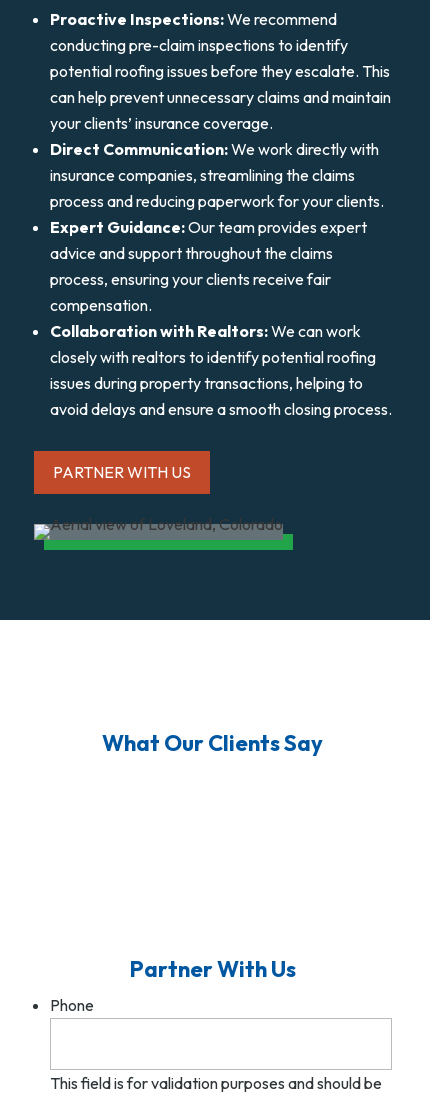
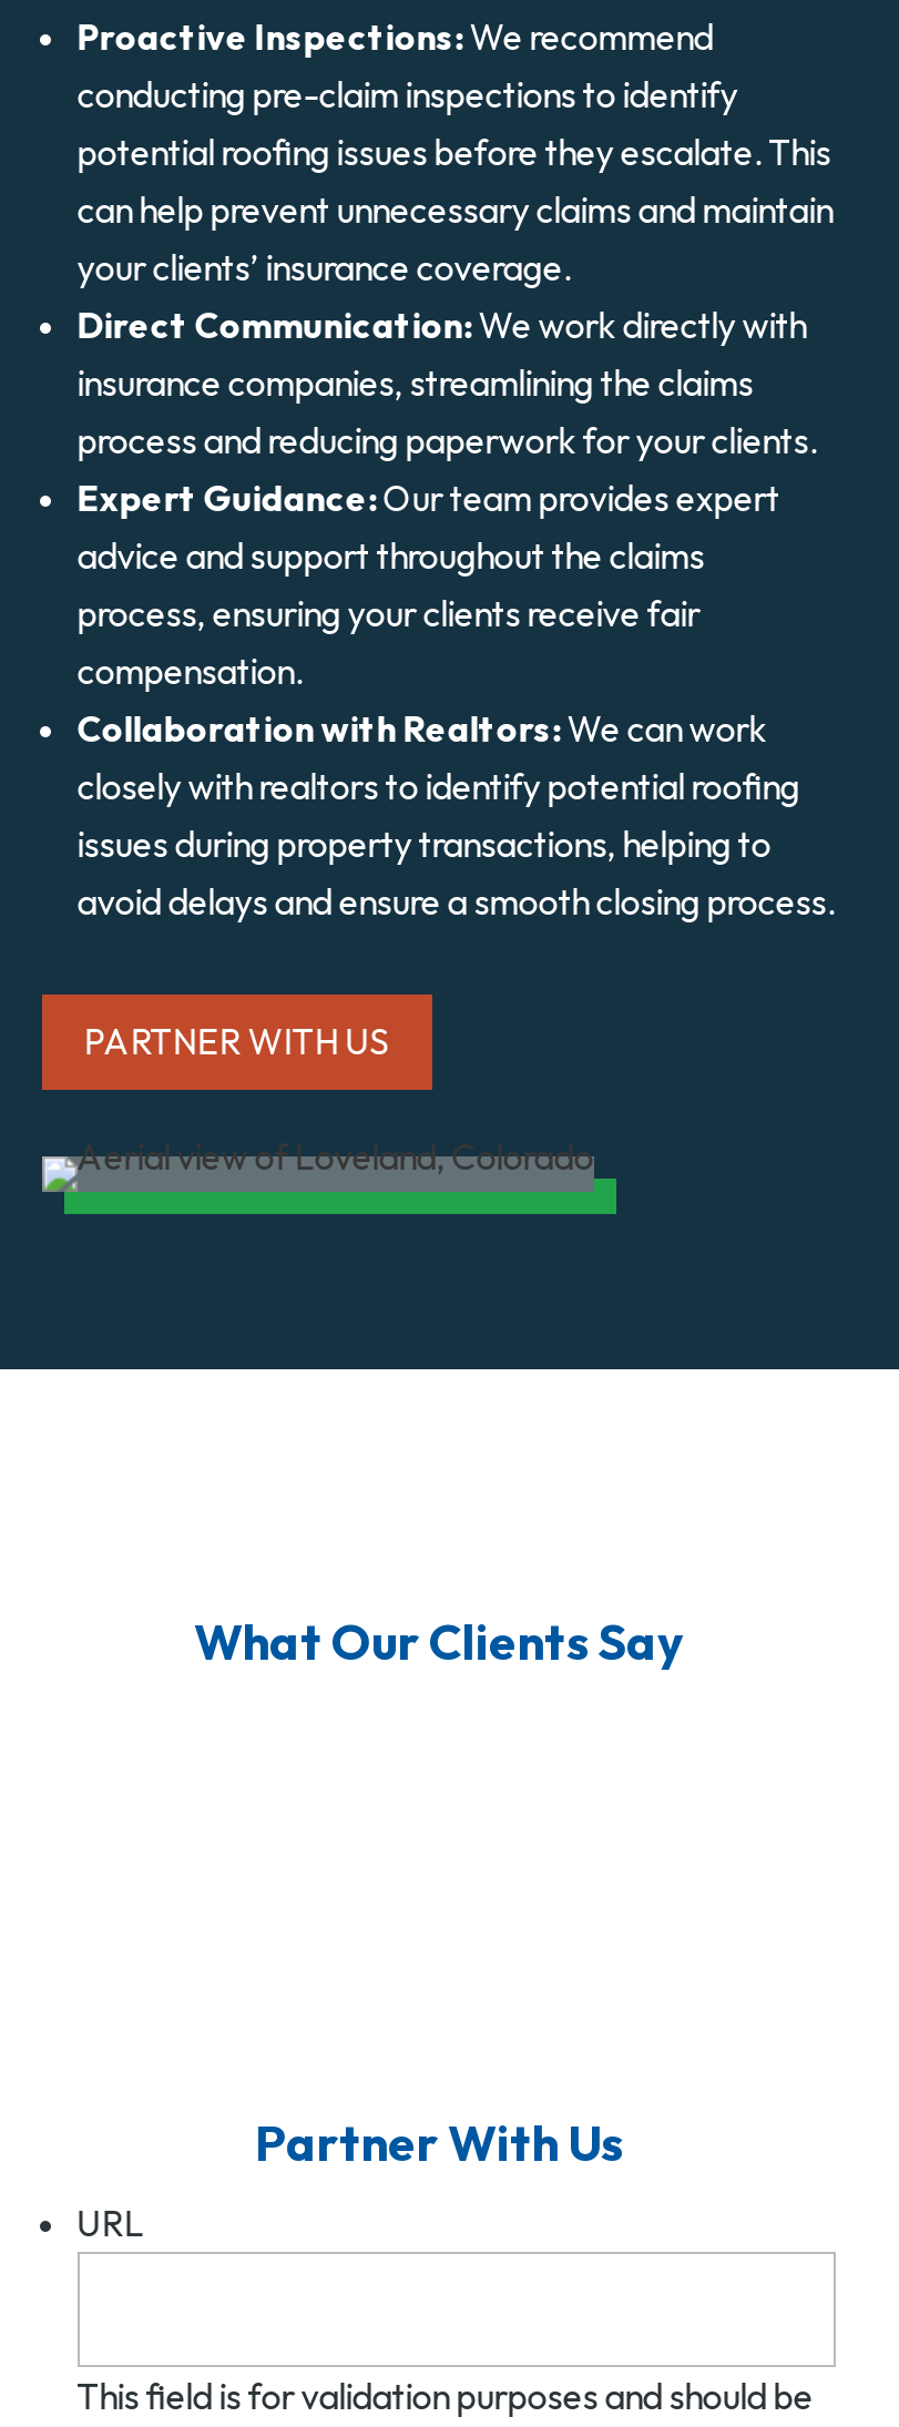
- Phone
+ URL
